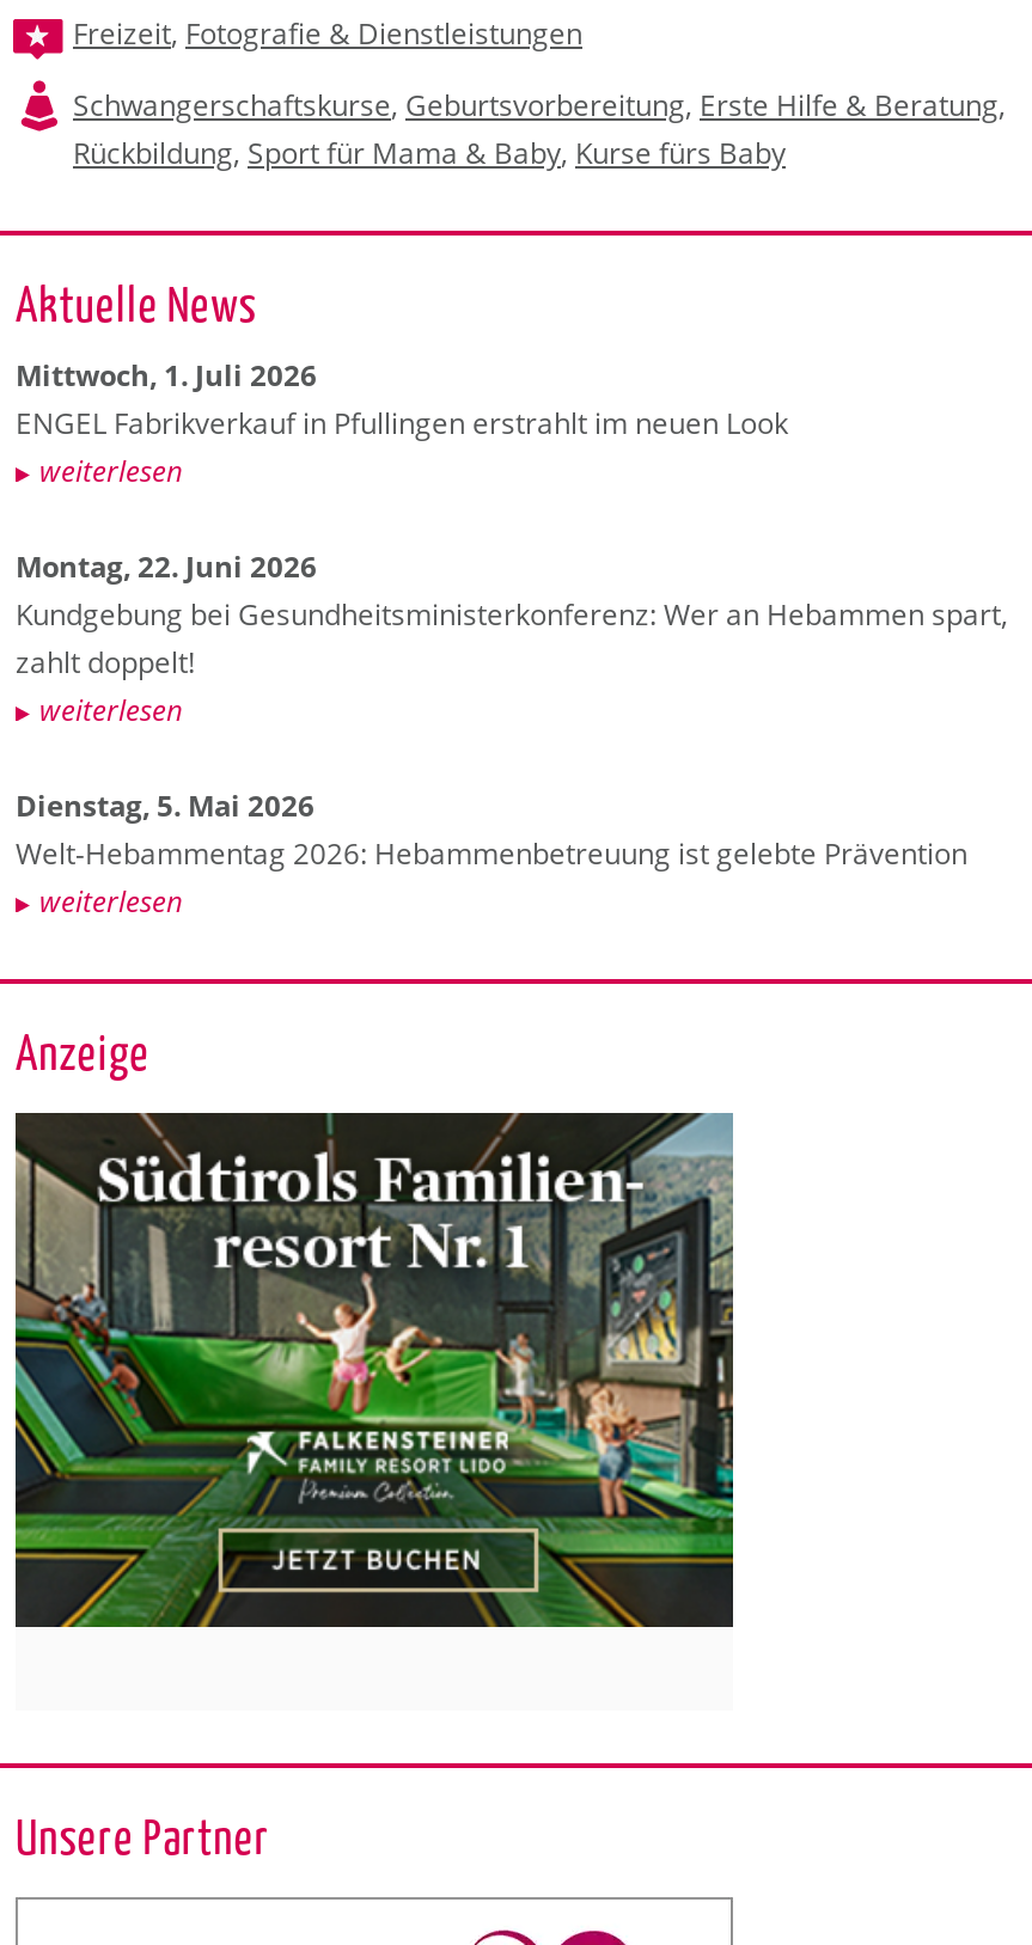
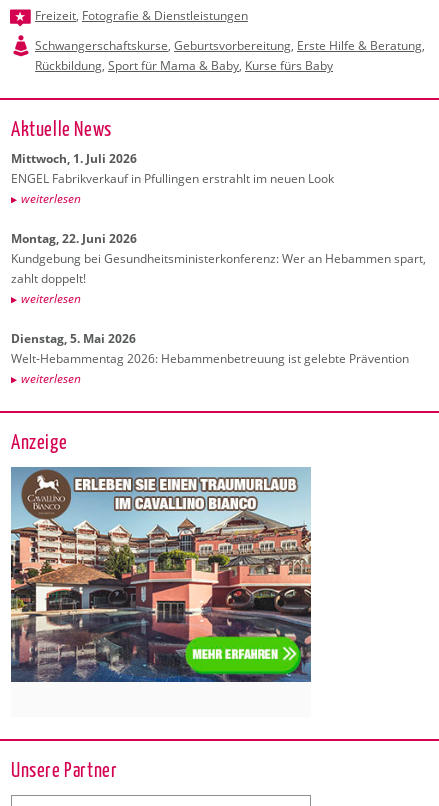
- [image]
+ [image]
